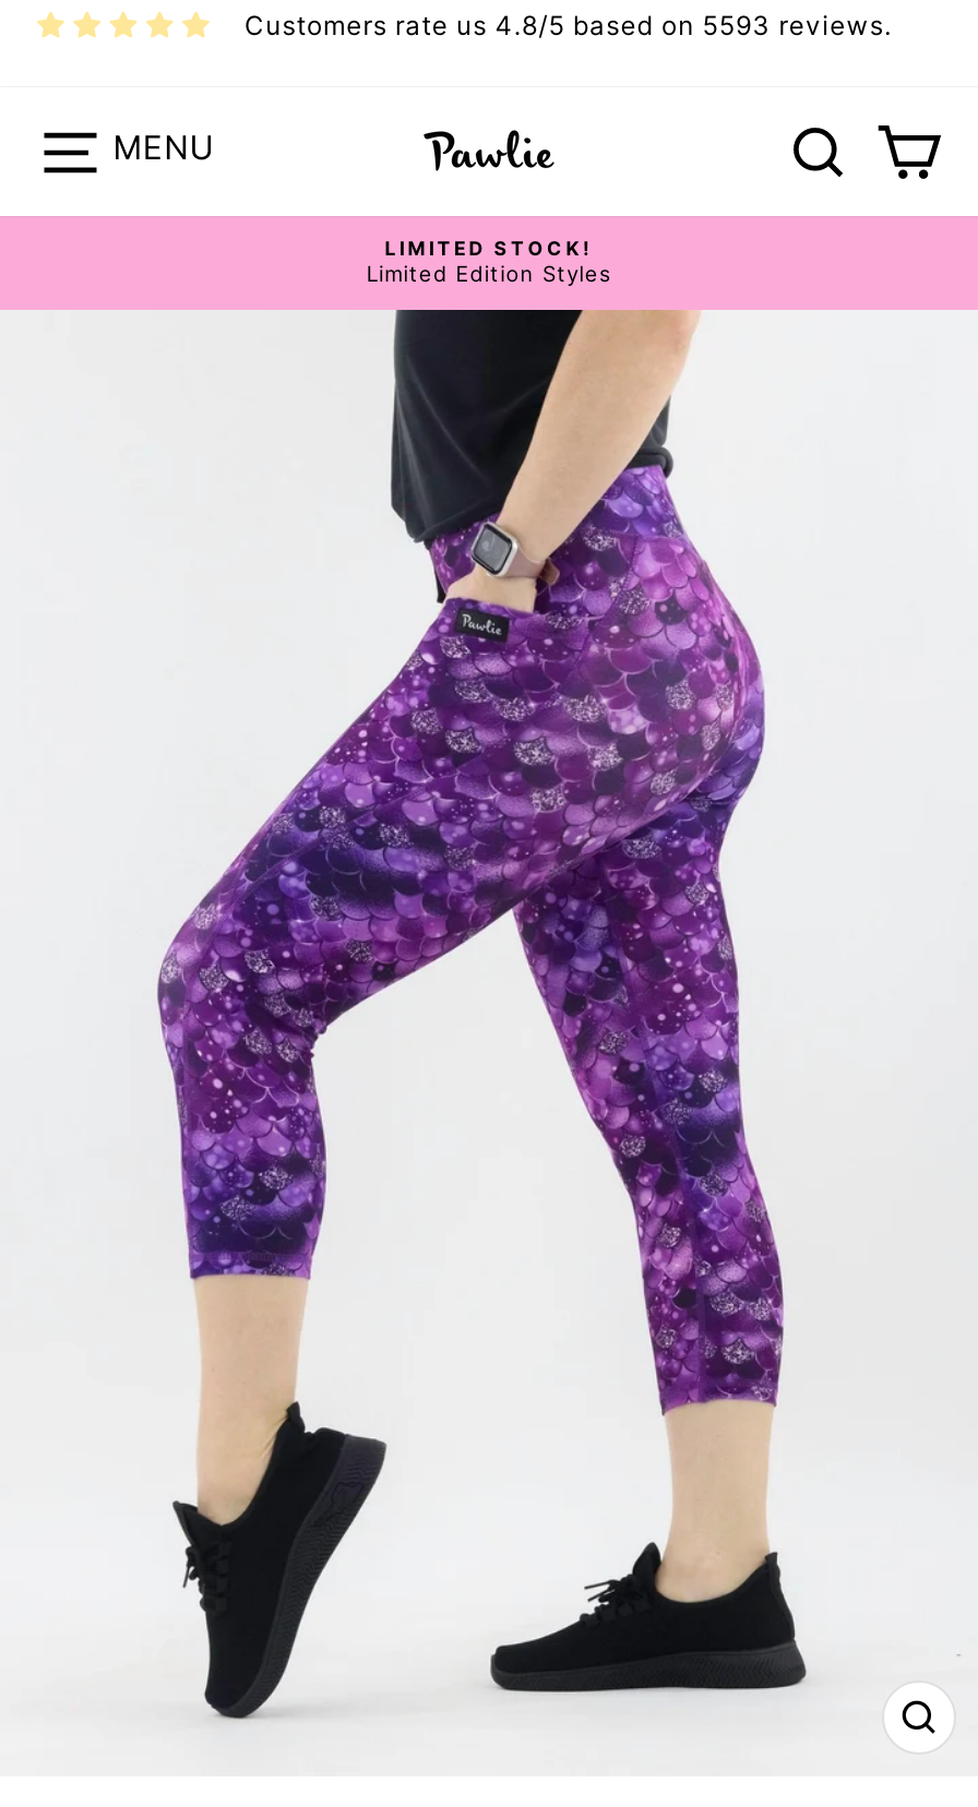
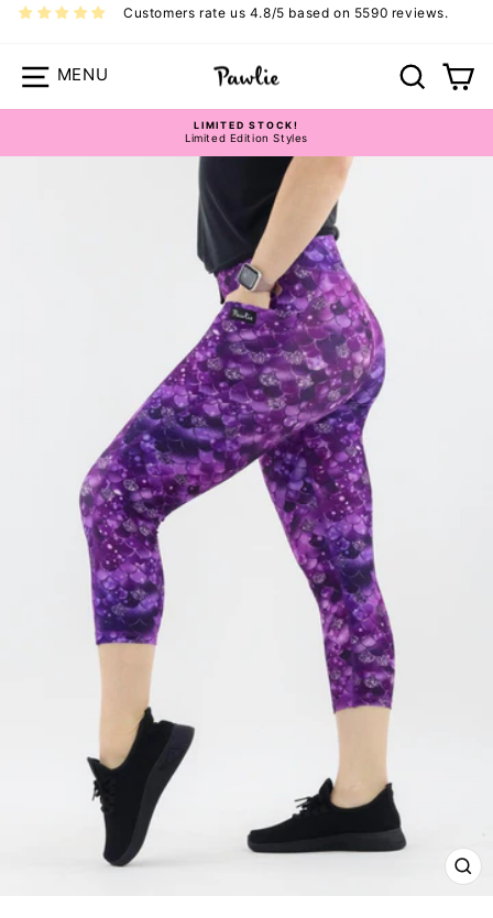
- Customers rate us 4.8/5 based on 5593 reviews.
+ Customers rate us 4.8/5 based on 5590 reviews.
